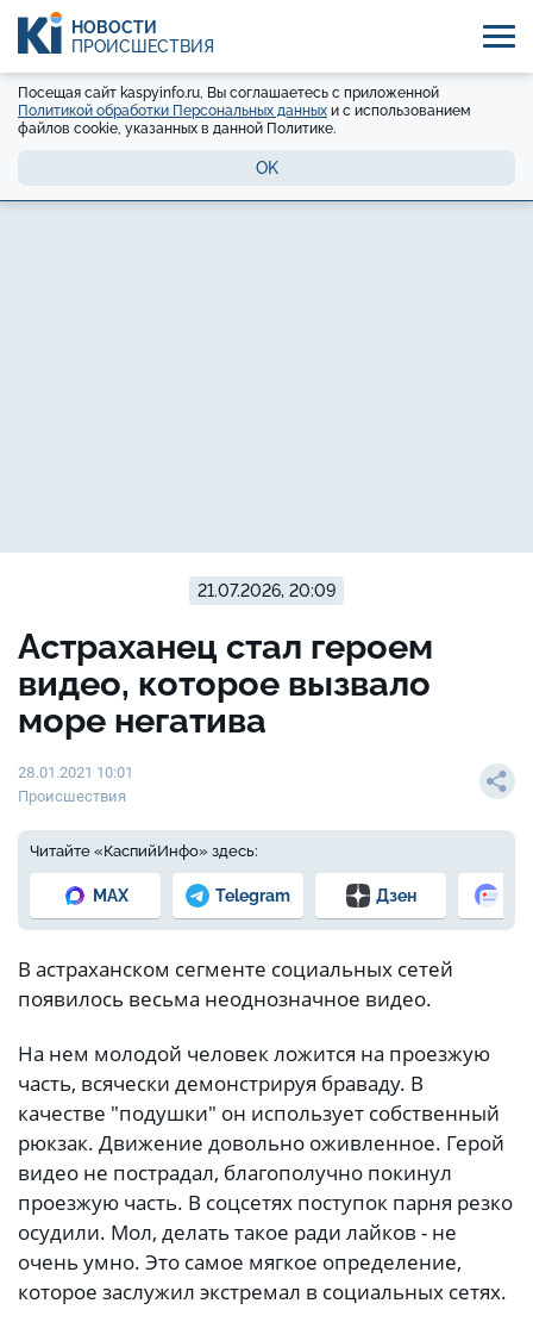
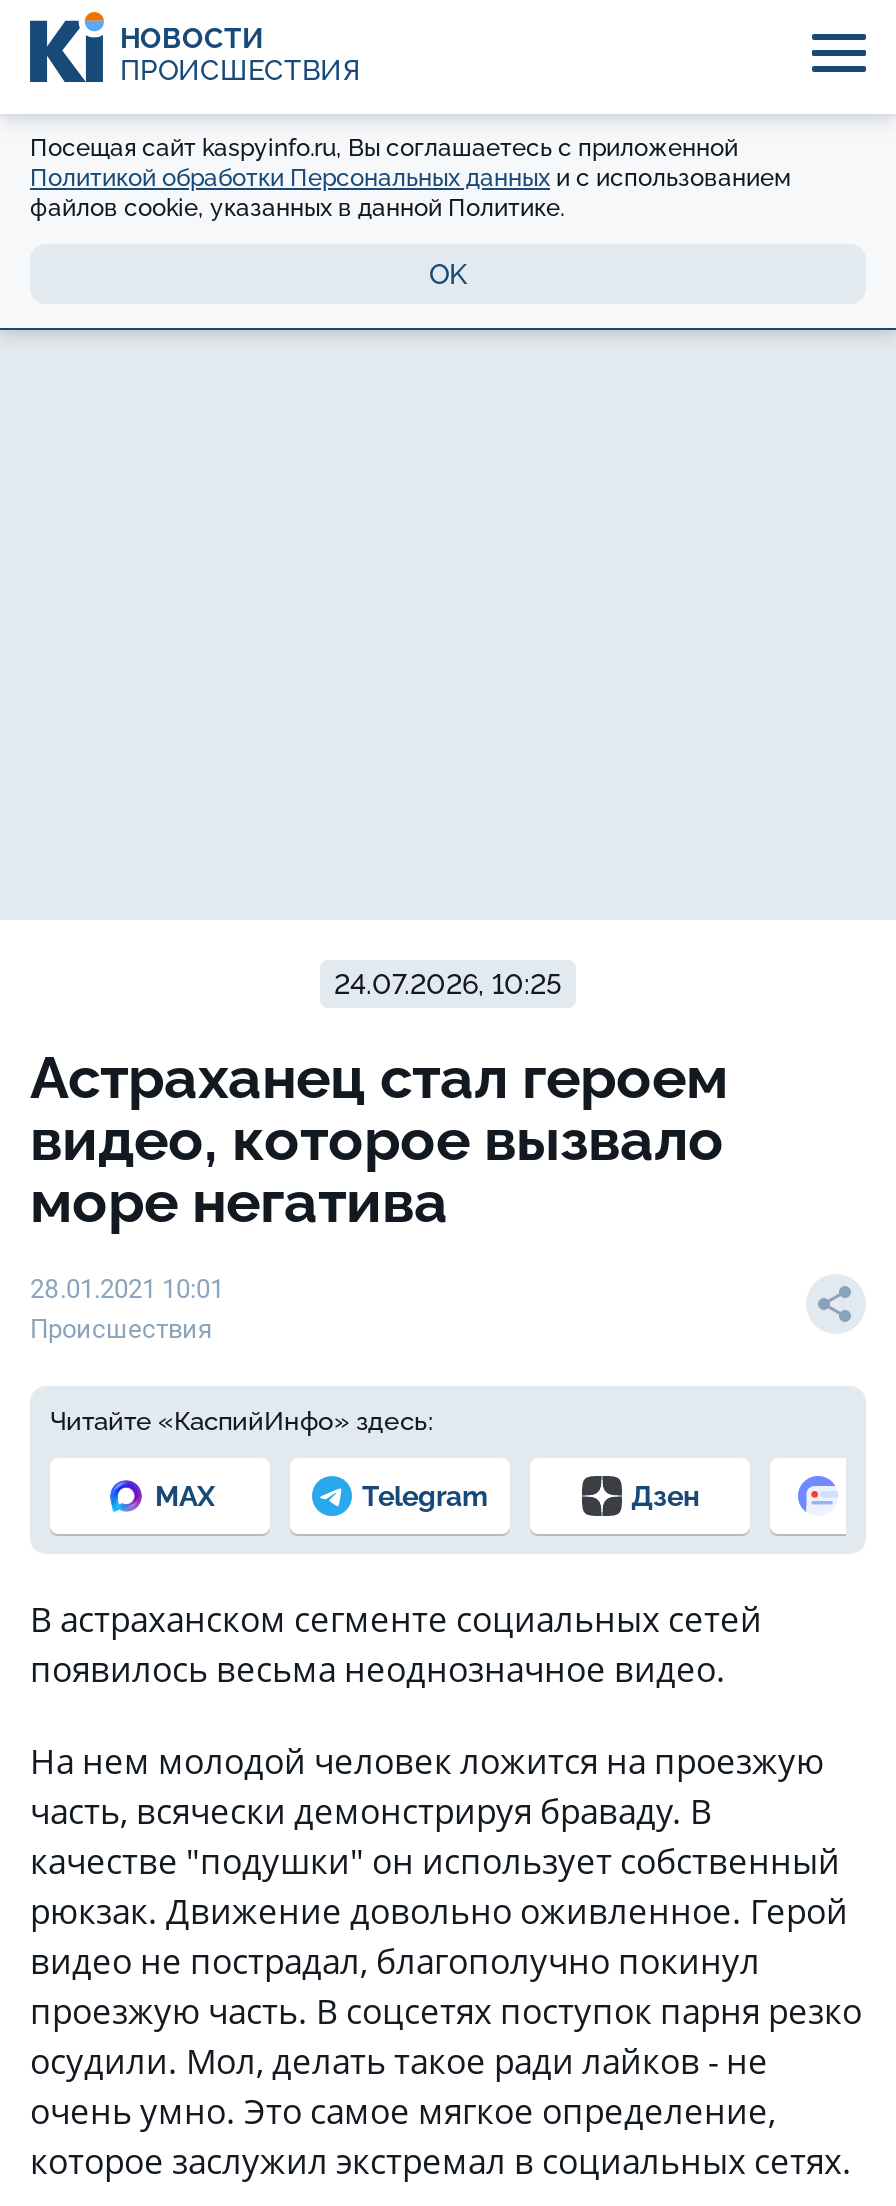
- 21.07.2026, 20:09
+ 24.07.2026, 10:25
